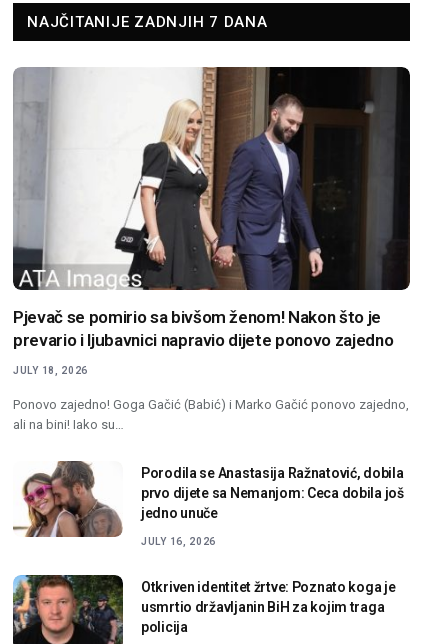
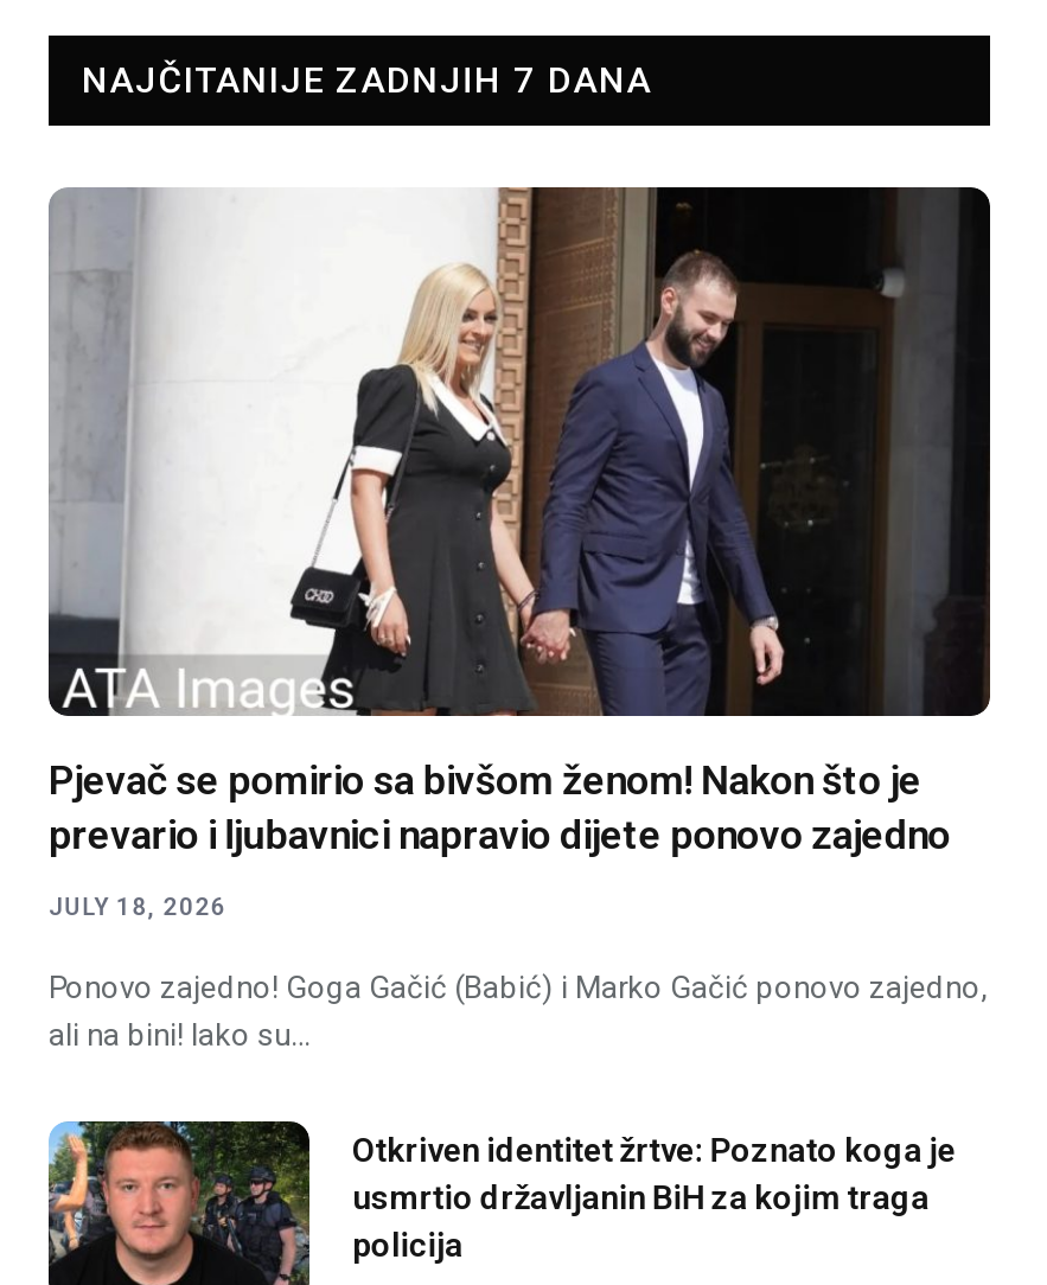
- [image]
- Porodila se Anastasija Ražnatović, dobila
- prvo dijete sa Nemanjom: Ceca dobila još
- jedno unuče
- JULY 16, 2026
